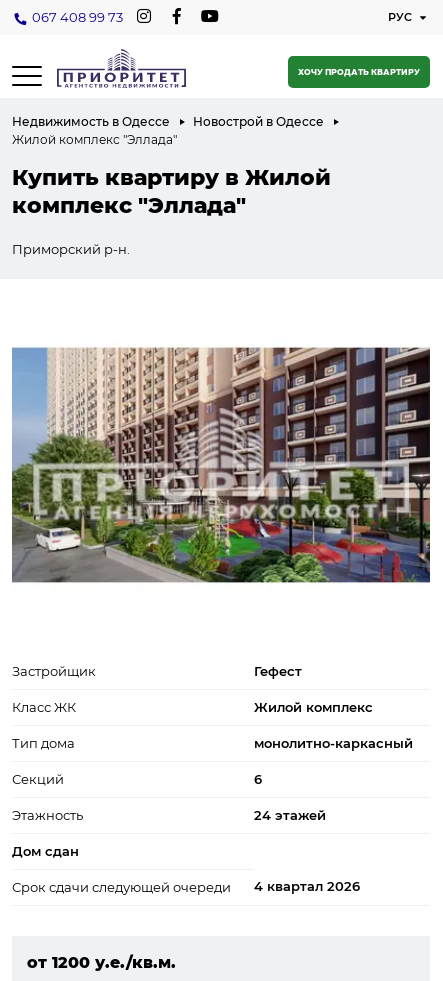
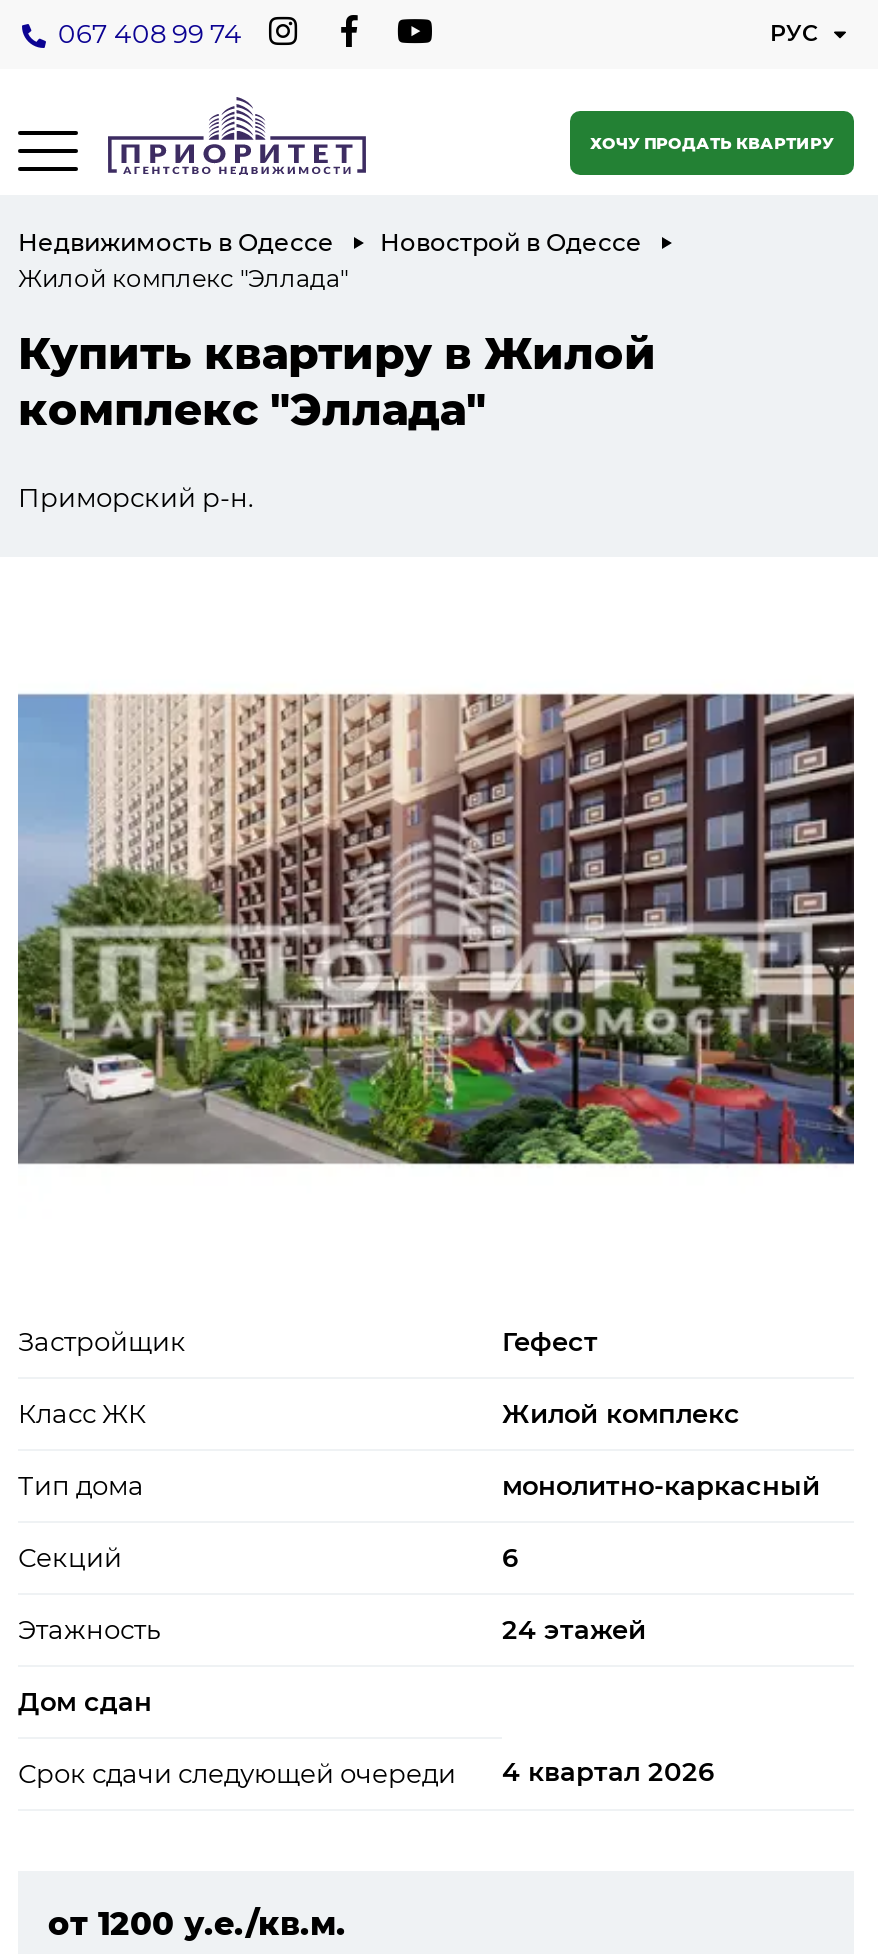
- 067 408 99 73
+ 067 408 99 74
